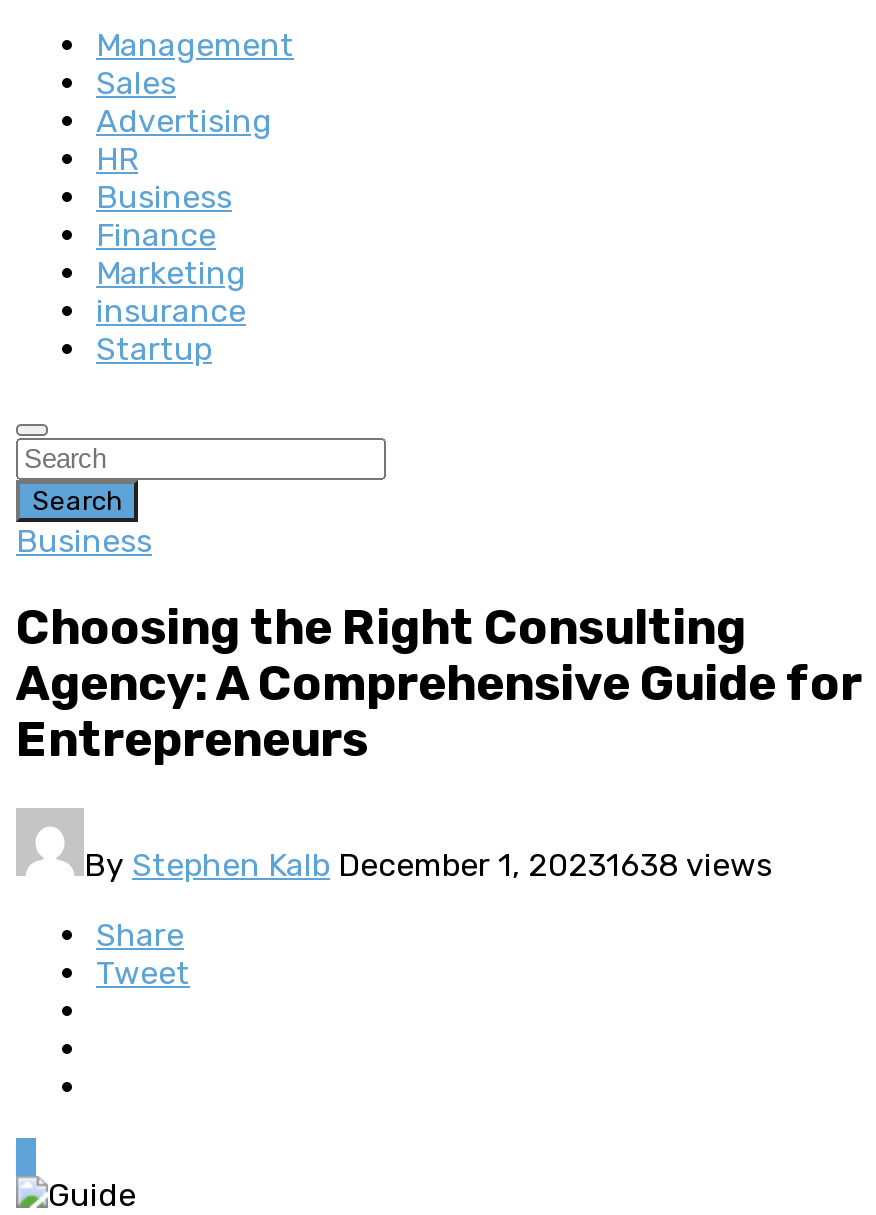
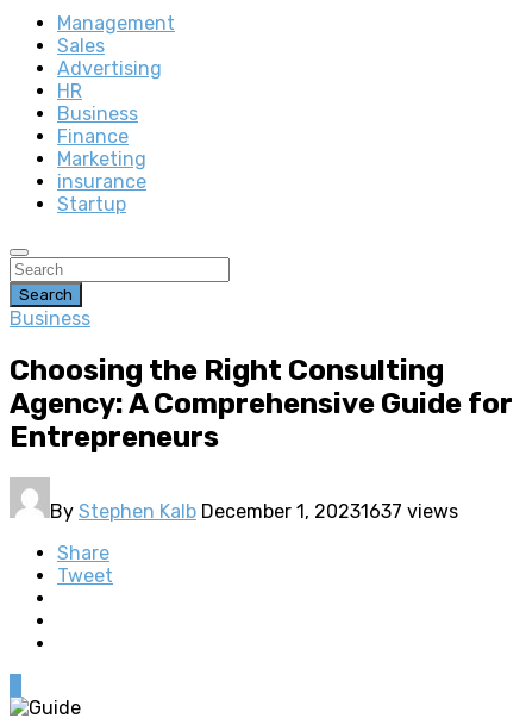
- By Stephen Kalb December 1, 20231638 views
+ By Stephen Kalb December 1, 20231637 views
